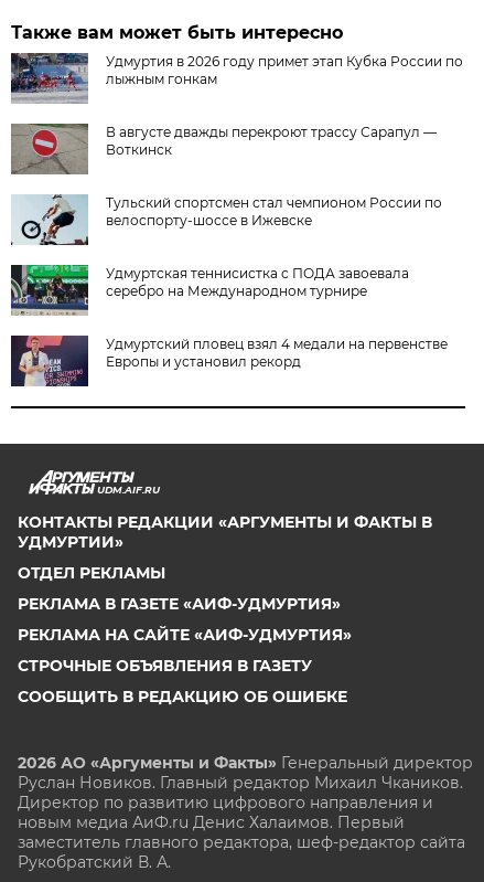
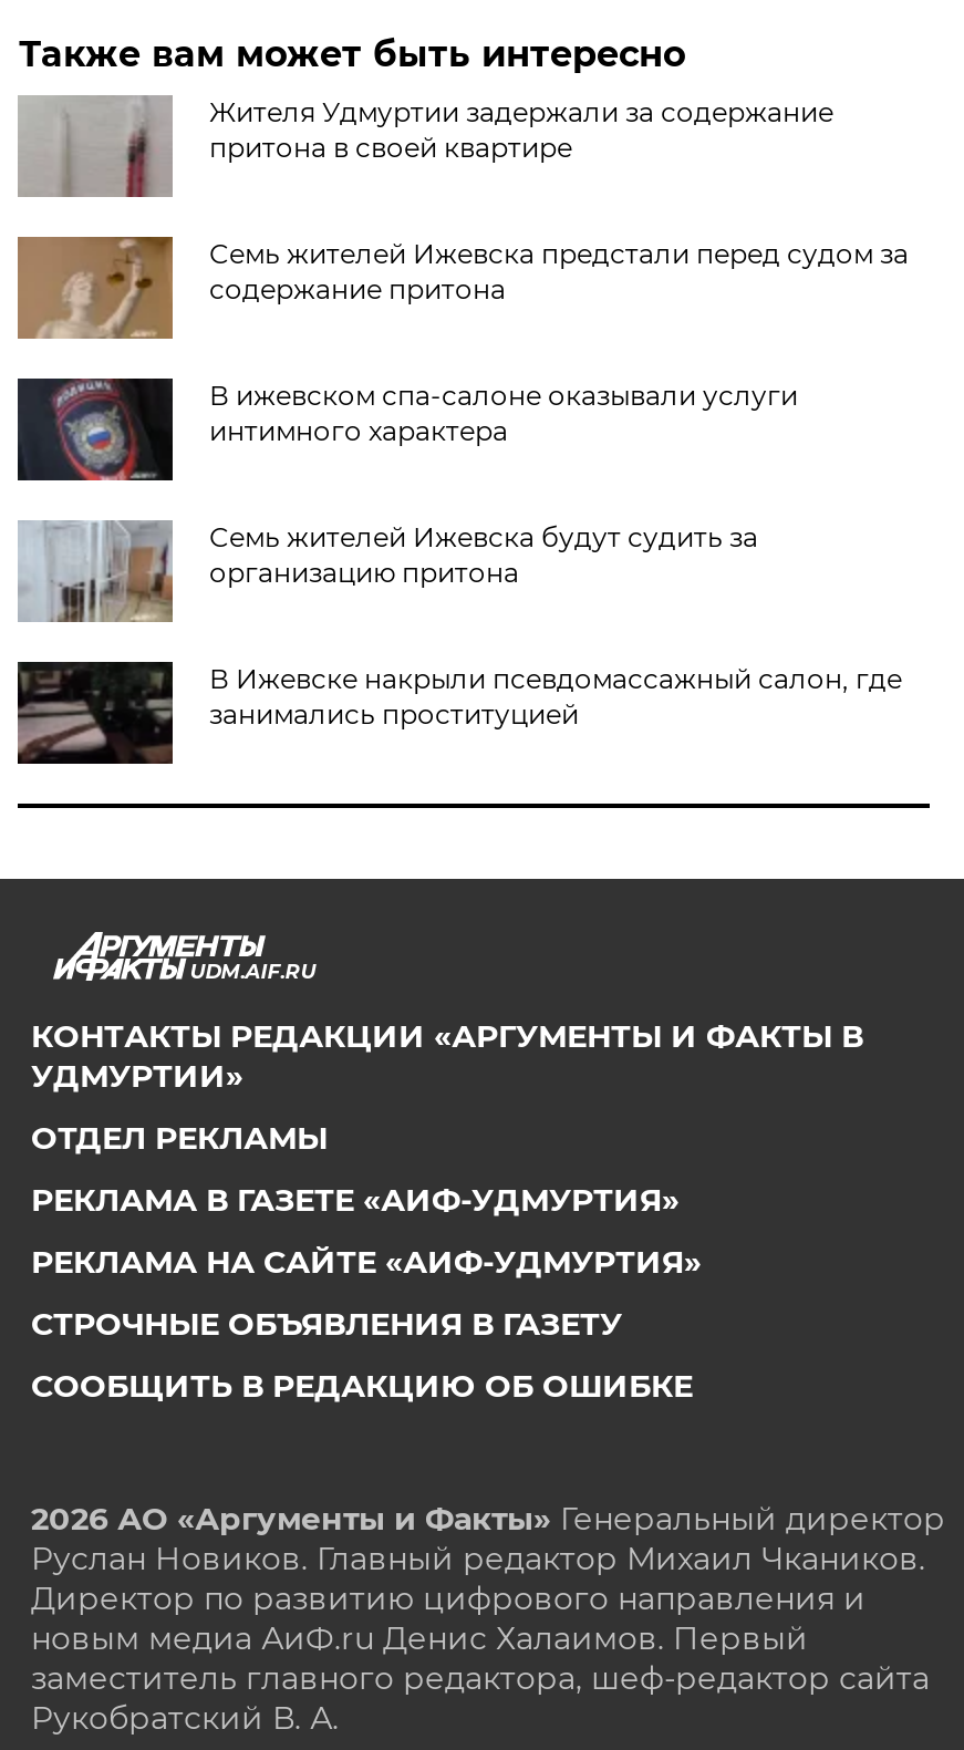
- [image]
- Удмуртия в 2026 году примет этап Кубка России по
- лыжным гонкам
+ [image]
+ Жителя Удмуртии задержали за содержание
+ притона в своей квартире

- [image]
- В августе дважды перекроют трассу Сарапул —
- Воткинск
+ [image]
+ Семь жителей Ижевска предстали перед судом за
+ содержание притона

- [image]
- Тульский спортсмен стал чемпионом России по
- велоспорту-шоссе в Ижевске
+ [image]
+ В ижевском спа-салоне оказывали услуги
+ интимного характера

- [image]
- Удмуртская теннисистка с ПОДА завоевала
- серебро на Международном турнире
+ [image]
+ Семь жителей Ижевска будут судить за
+ организацию притона

- [image]
- Удмуртский пловец взял 4 медали на первенстве
- Европы и установил рекорд
+ [image]
+ В Ижевске накрыли псевдомассажный салон, где
+ занимались проституцией
